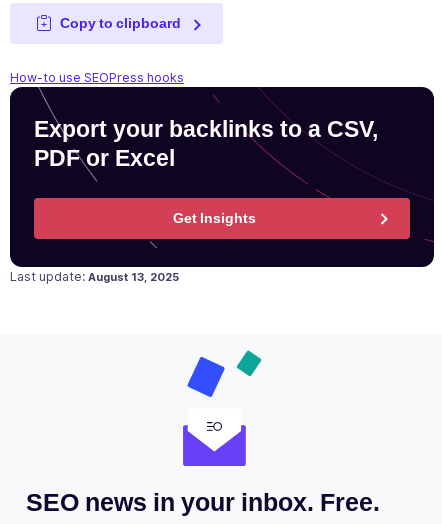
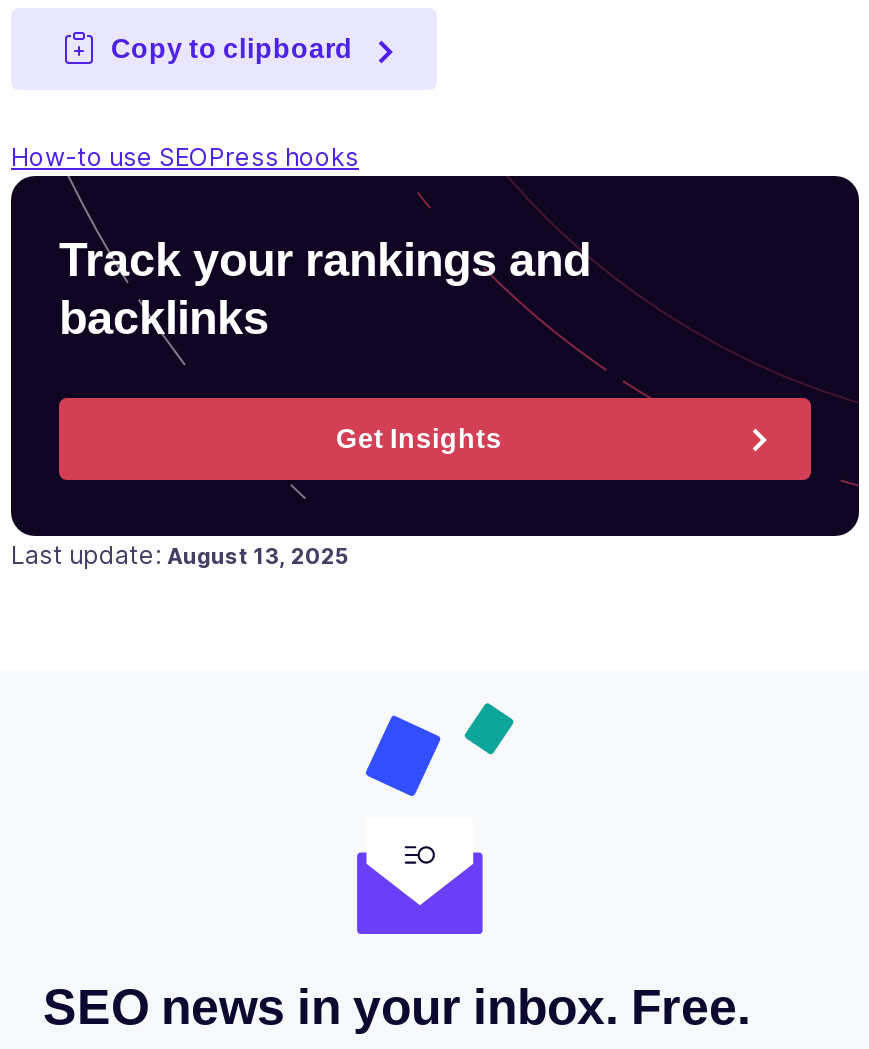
- Export your backlinks to a CSV,
- PDF or Excel
+ Track your rankings and
+ backlinks
